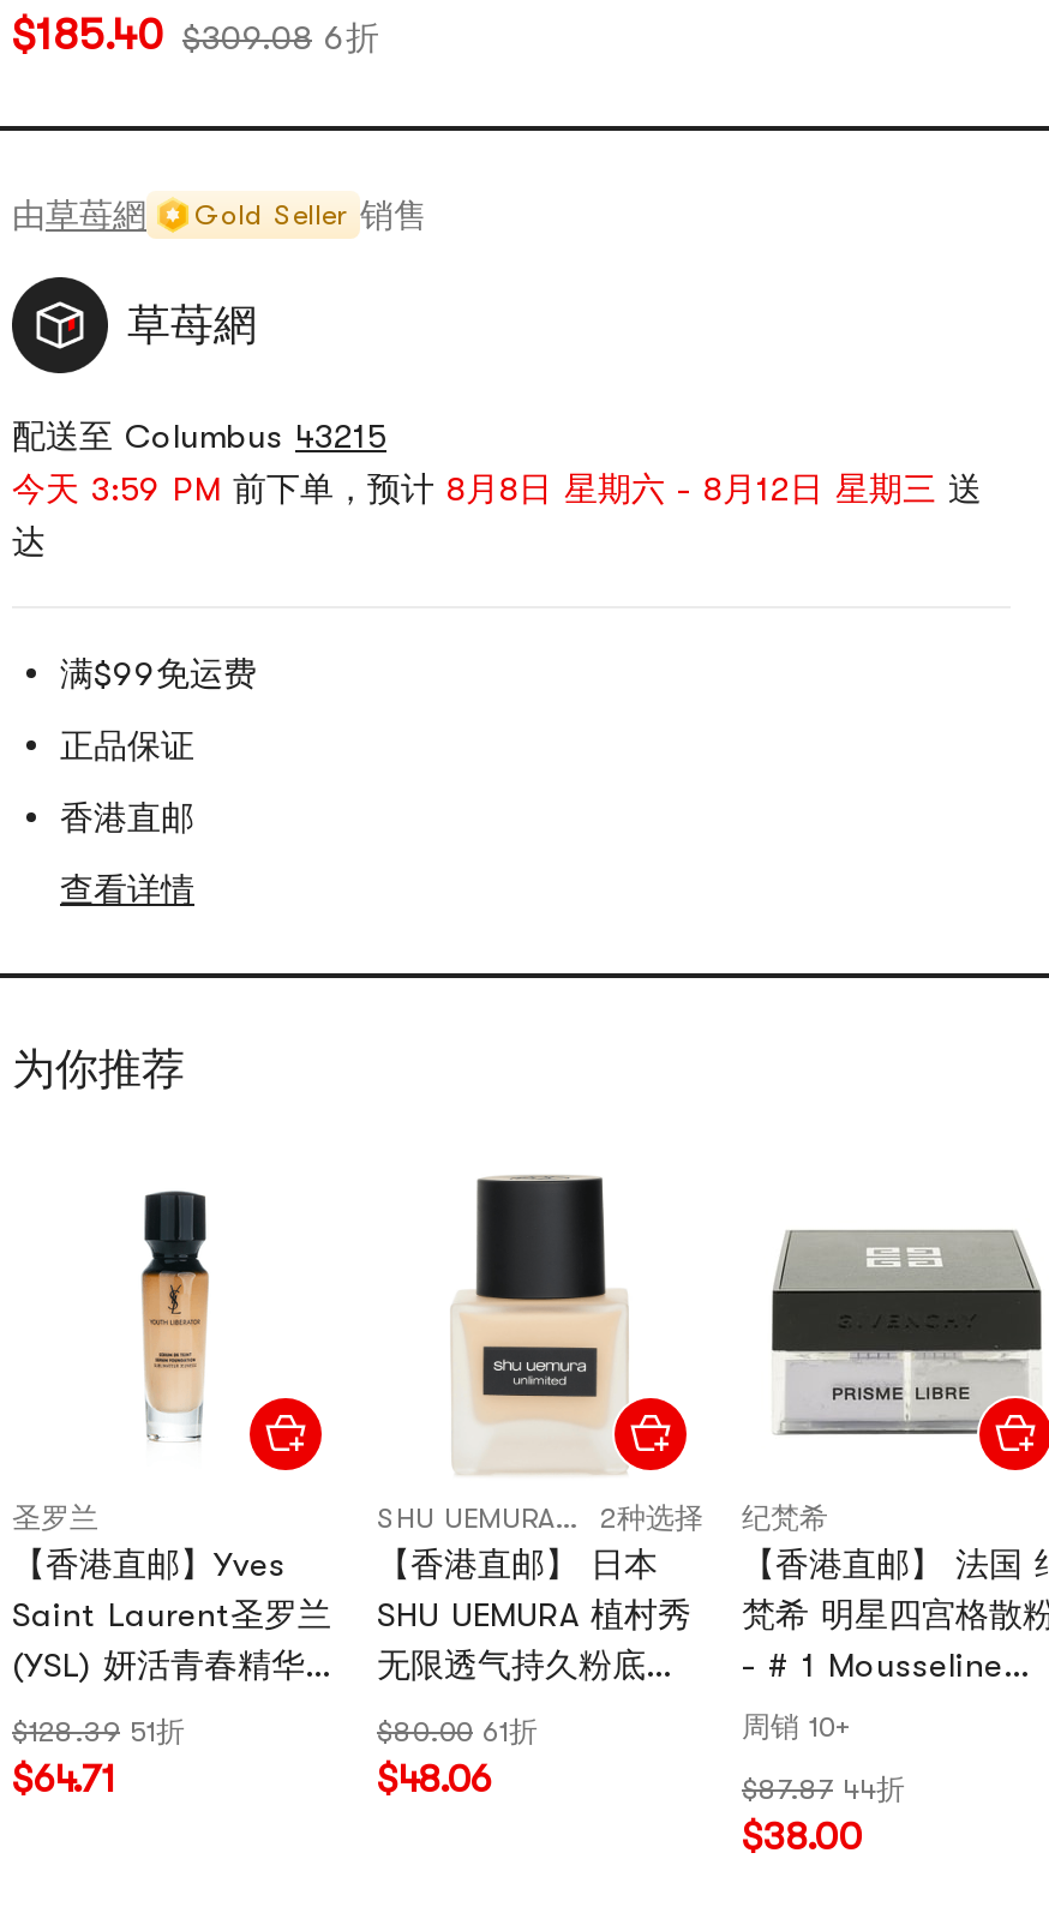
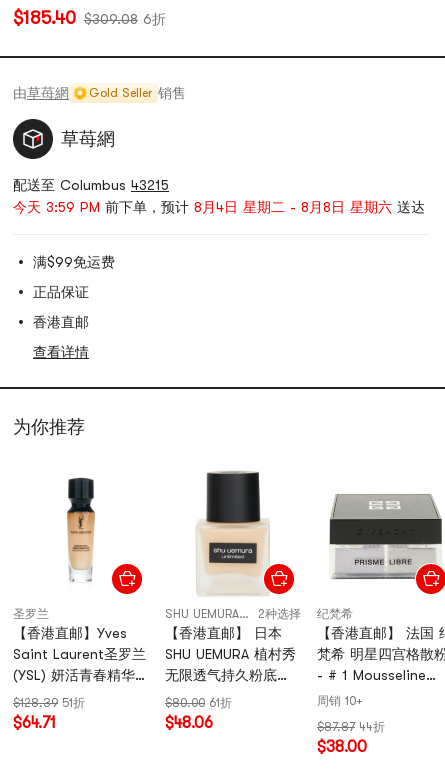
- 今天 3:59 PM前下单，预计8月8日 星期六 - 8月12日 星期三送
- 达
+ 今天 3:59 PM前下单，预计8月4日 星期二 - 8月8日 星期六送达
